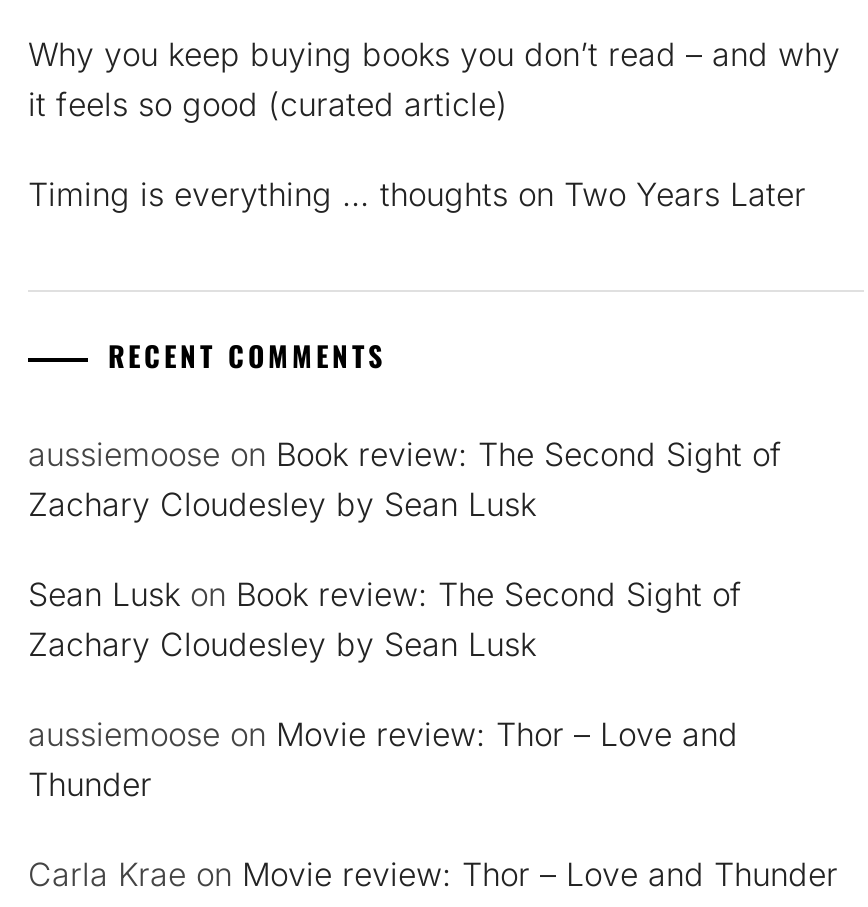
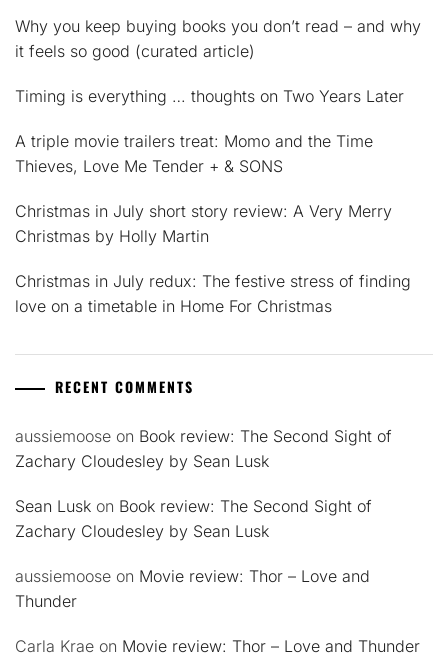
+ A triple movie trailers treat: Momo and the Time
+ Thieves, Love Me Tender + & SONS
+ Christmas in July short story review: A Very Merry
+ Christmas by Holly Martin
+ Christmas in July redux: The festive stress of finding
+ love on a timetable in Home For Christmas
